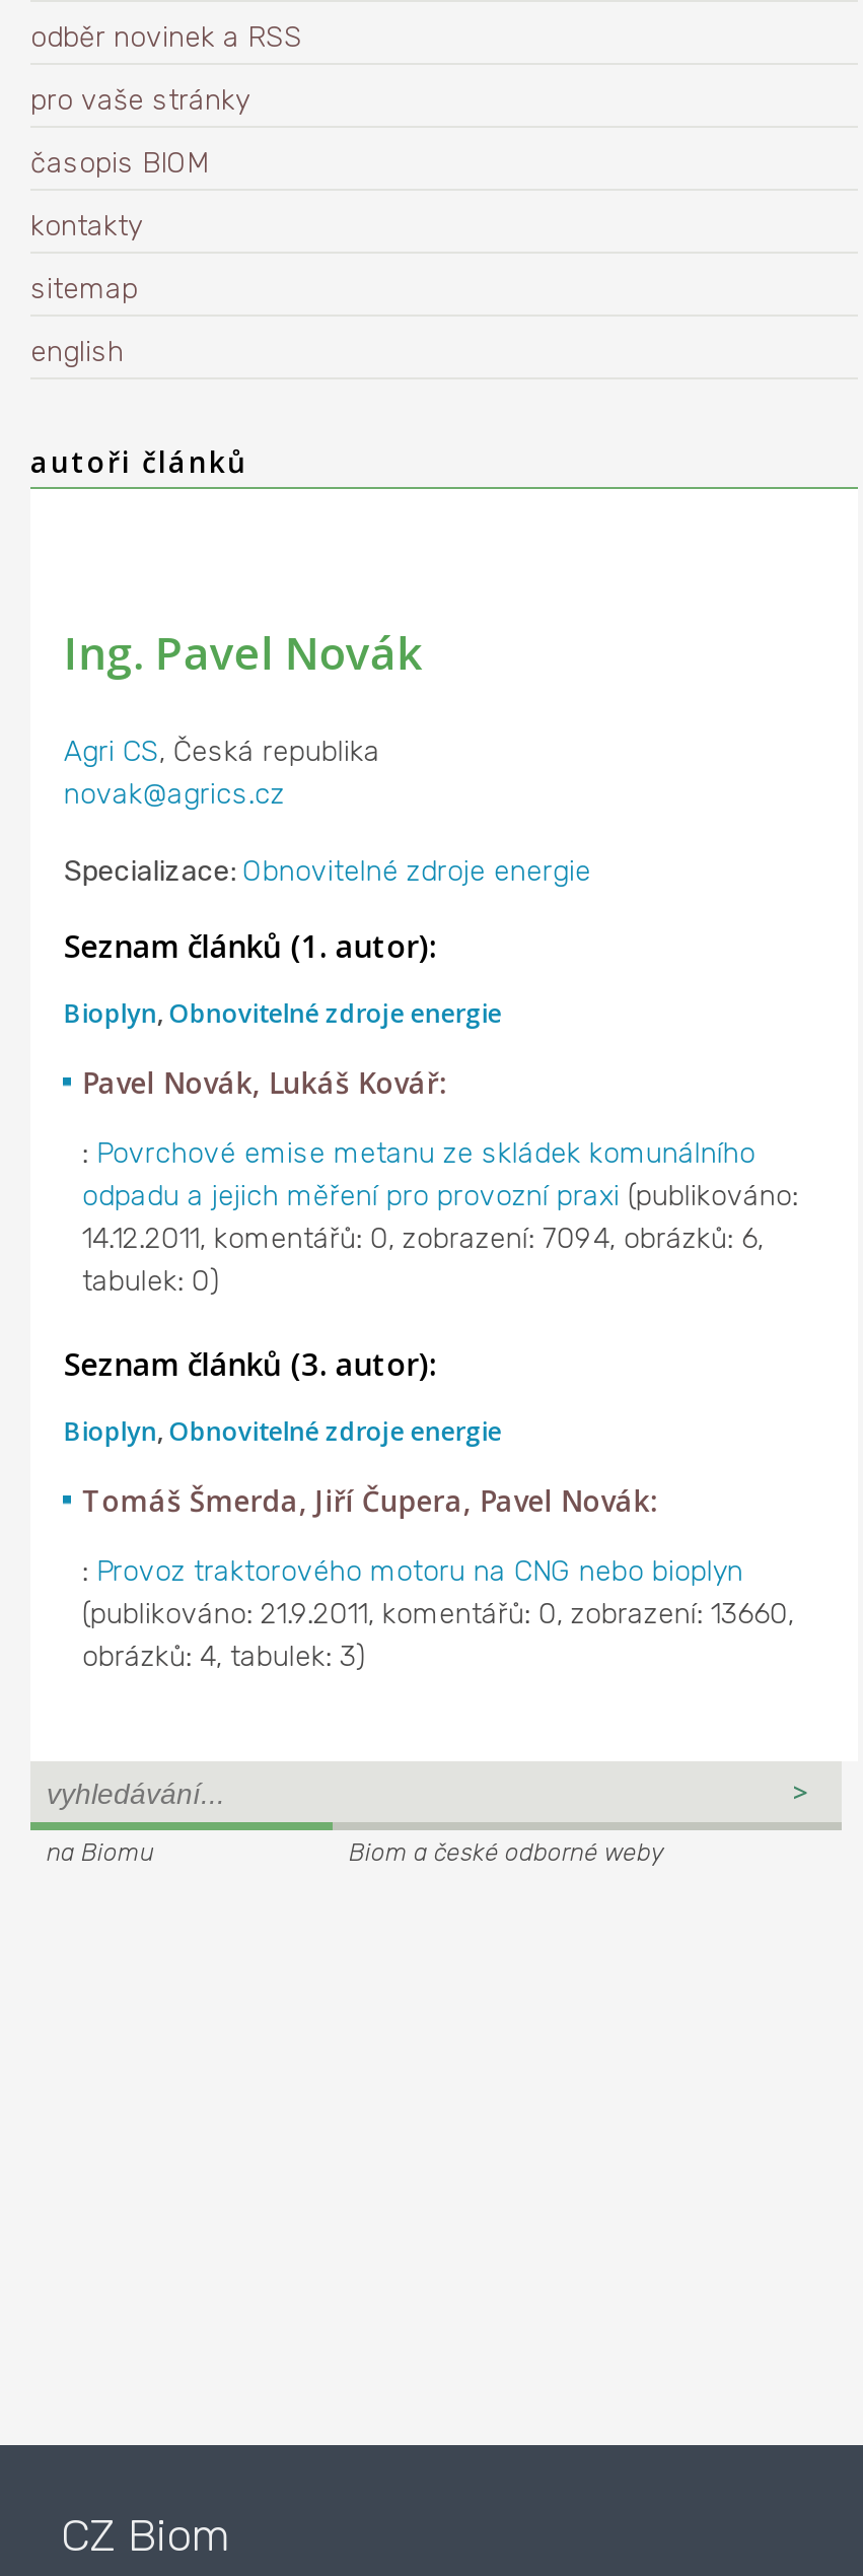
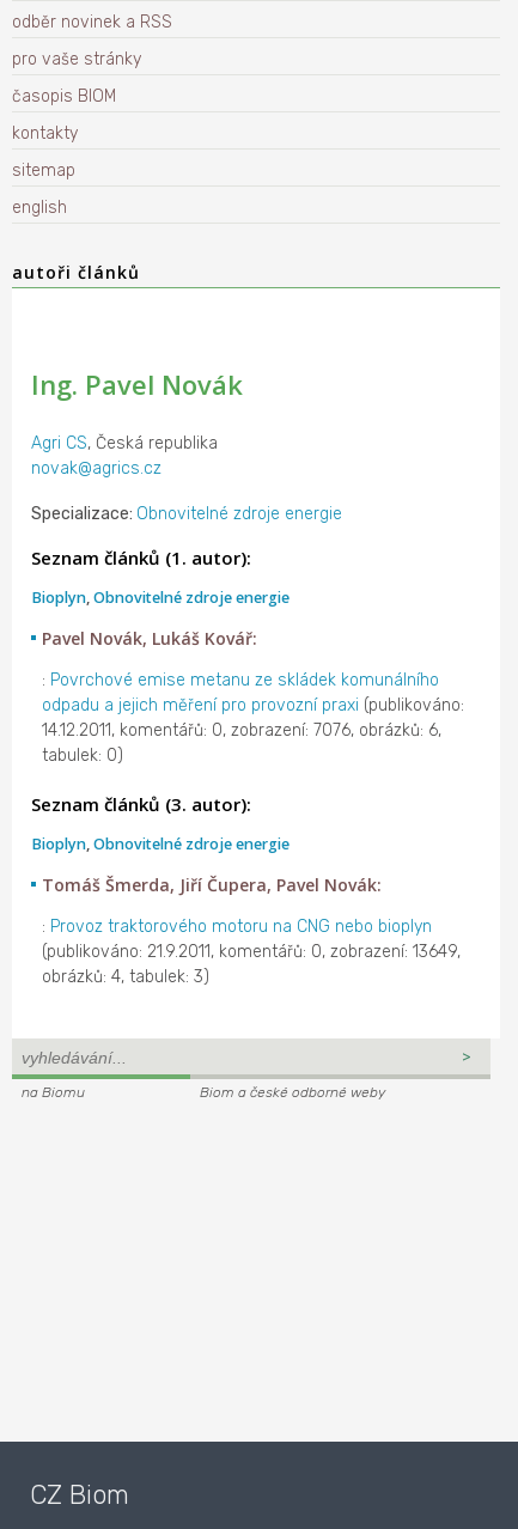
- 14.12.2011, komentářů: 0, zobrazení: 7094, obrázků: 6,
+ 14.12.2011, komentářů: 0, zobrazení: 7076, obrázků: 6,

- (publikováno: 21.9.2011, komentářů: 0, zobrazení: 13660,
+ (publikováno: 21.9.2011, komentářů: 0, zobrazení: 13649,
